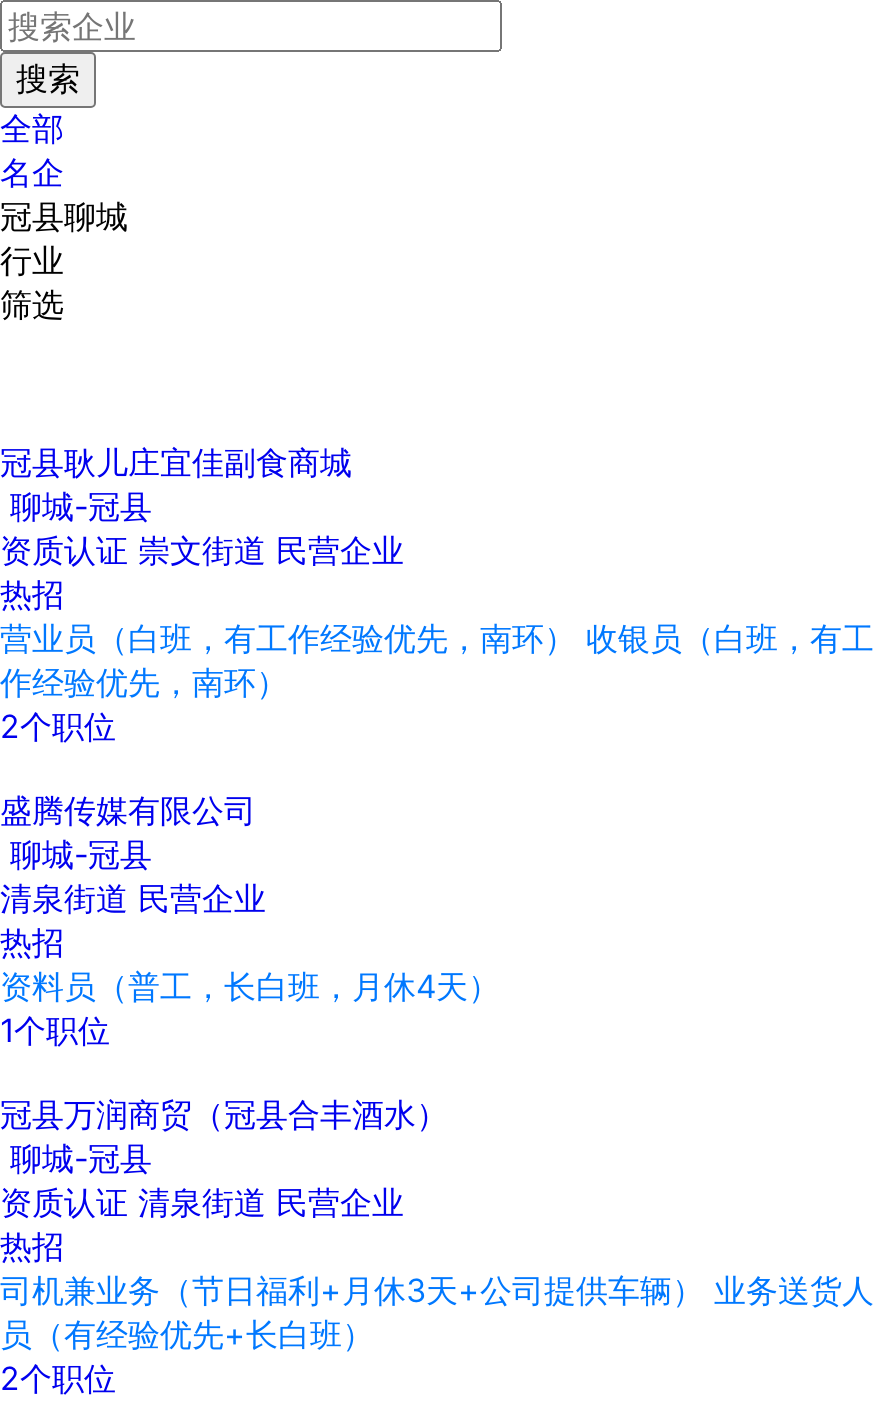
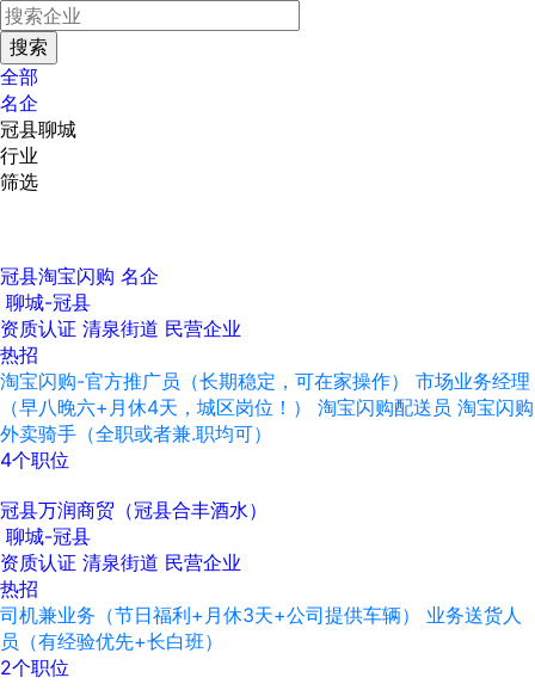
- 冠县耿儿庄宜佳副食商城
+ 冠县淘宝闪购 名企

- 资质认证 崇文街道 民营企业
+ 资质认证 清泉街道 民营企业

- 营业员（白班，有工作经验优先，南环） 收银员（白班，有工
- 作经验优先，南环）
- 2个职位
- 盛腾传媒有限公司
- 聊城-冠县
- 清泉街道 民营企业
- 热招
- 资料员（普工，长白班，月休4天）
- 1个职位
+ 淘宝闪购-官方推广员（长期稳定，可在家操作） 市场业务经理
+ （早八晚六+月休4天，城区岗位！） 淘宝闪购配送员 淘宝闪购
+ 外卖骑手（全职或者兼.职均可）
+ 4个职位
